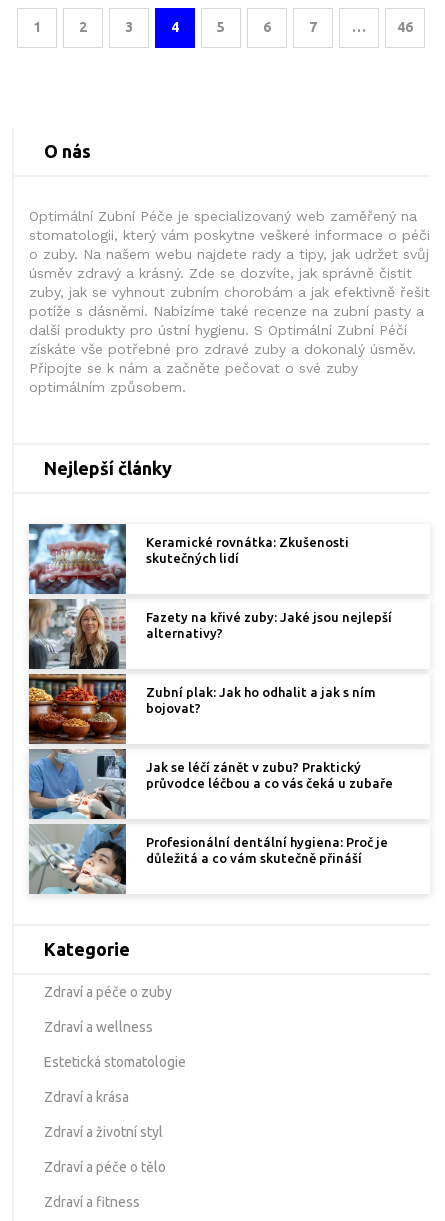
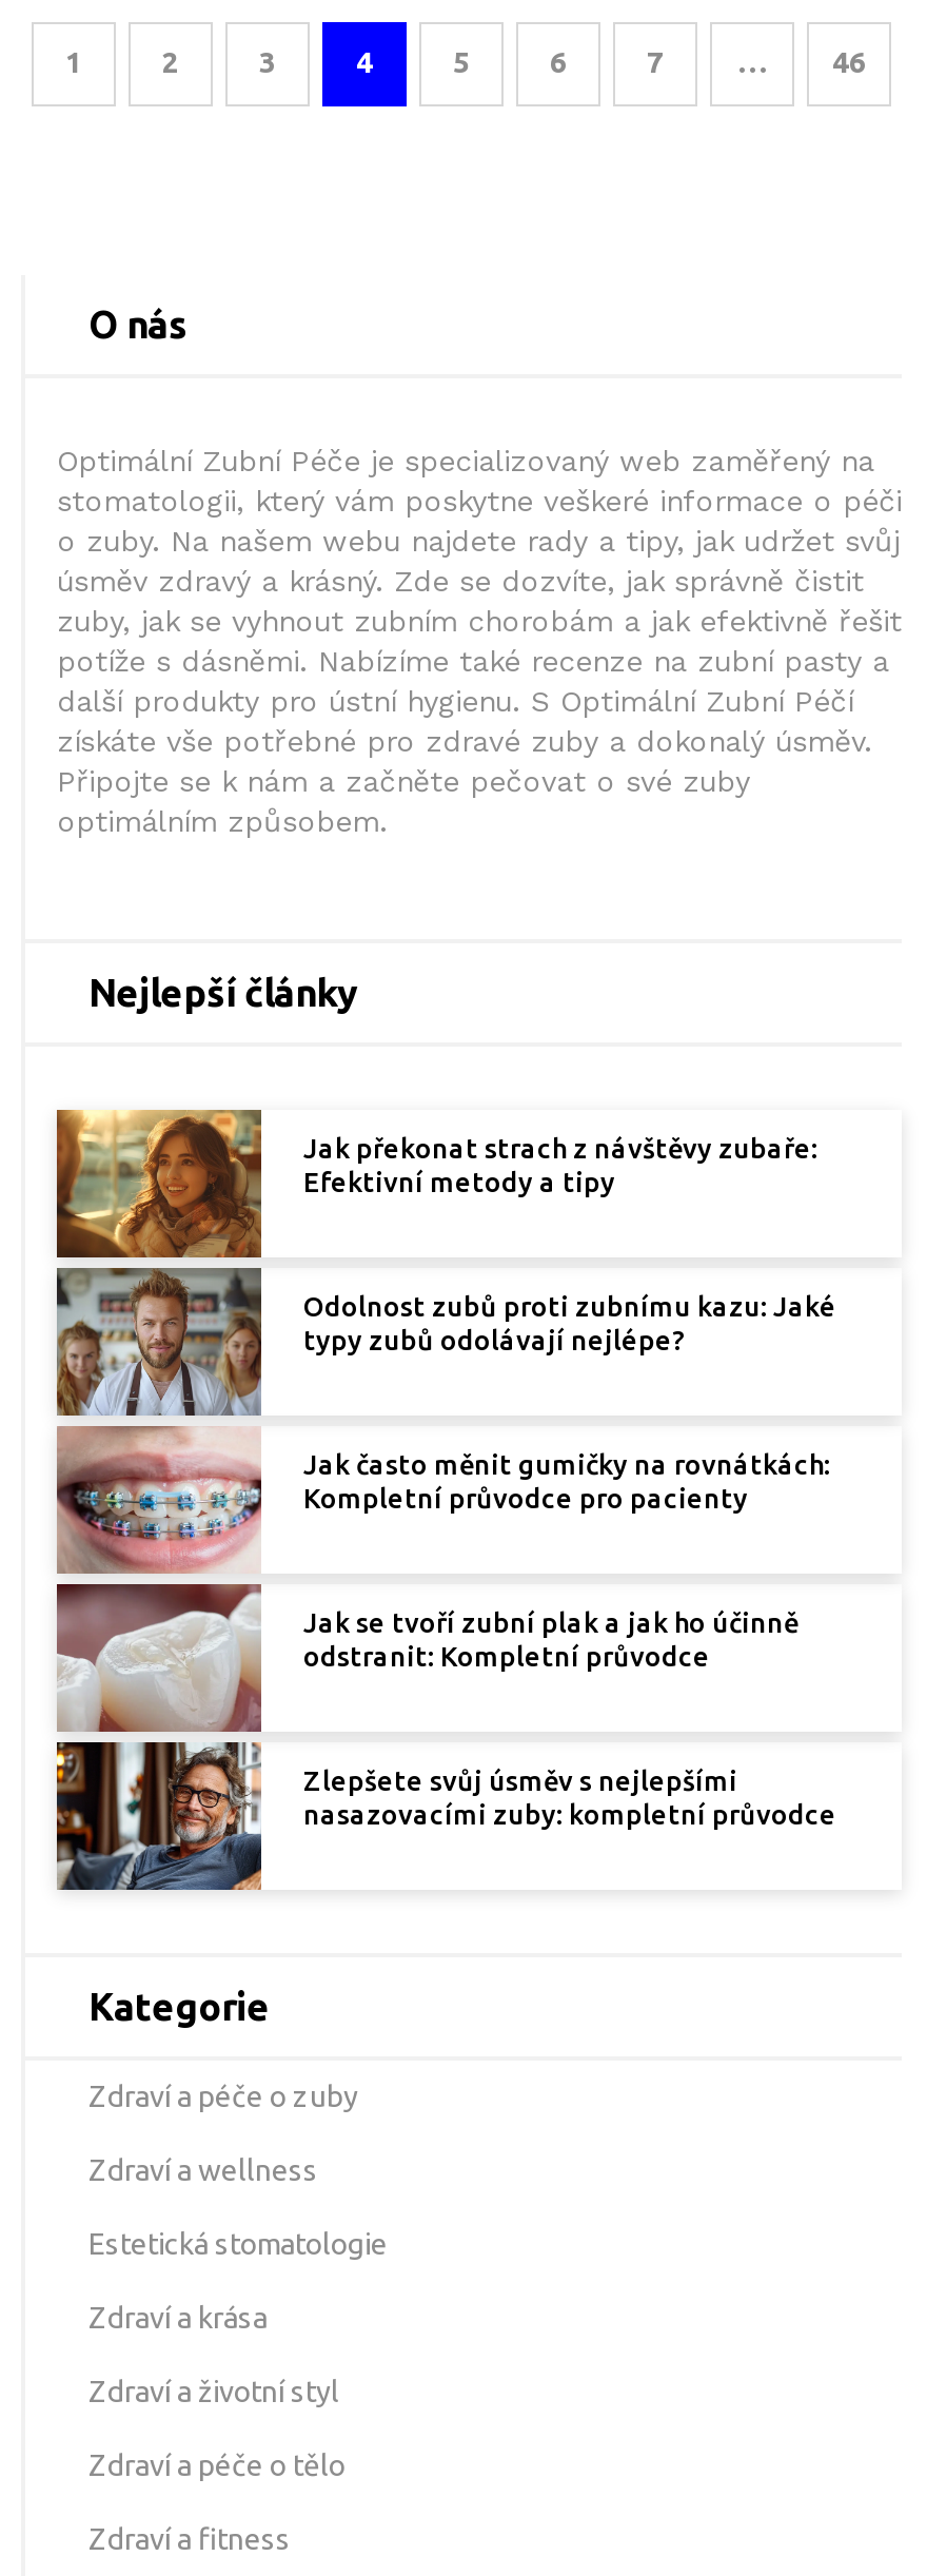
- [image]
- Keramické rovnátka: Zkušenosti
- skutečných lidí
+ [image]
+ Jak překonat strach z návštěvy zubaře:
+ Efektivní metody a tipy

- Fazety na křivé zuby: Jaké jsou nejlepší
- alternativy?
+ Odolnost zubů proti zubnímu kazu: Jaké
+ typy zubů odolávají nejlépe?

- Zubní plak: Jak ho odhalit a jak s ním
- bojovat?
+ Jak často měnit gumičky na rovnátkách:
+ Kompletní průvodce pro pacienty

- Jak se léčí zánět v zubu? Praktický
- průvodce léčbou a co vás čeká u zubaře
+ Jak se tvoří zubní plak a jak ho účinně
+ odstranit: Kompletní průvodce

- Profesionální dentální hygiena: Proč je
- důležitá a co vám skutečně přináší
+ Zlepšete svůj úsměv s nejlepšími
+ nasazovacími zuby: kompletní průvodce
